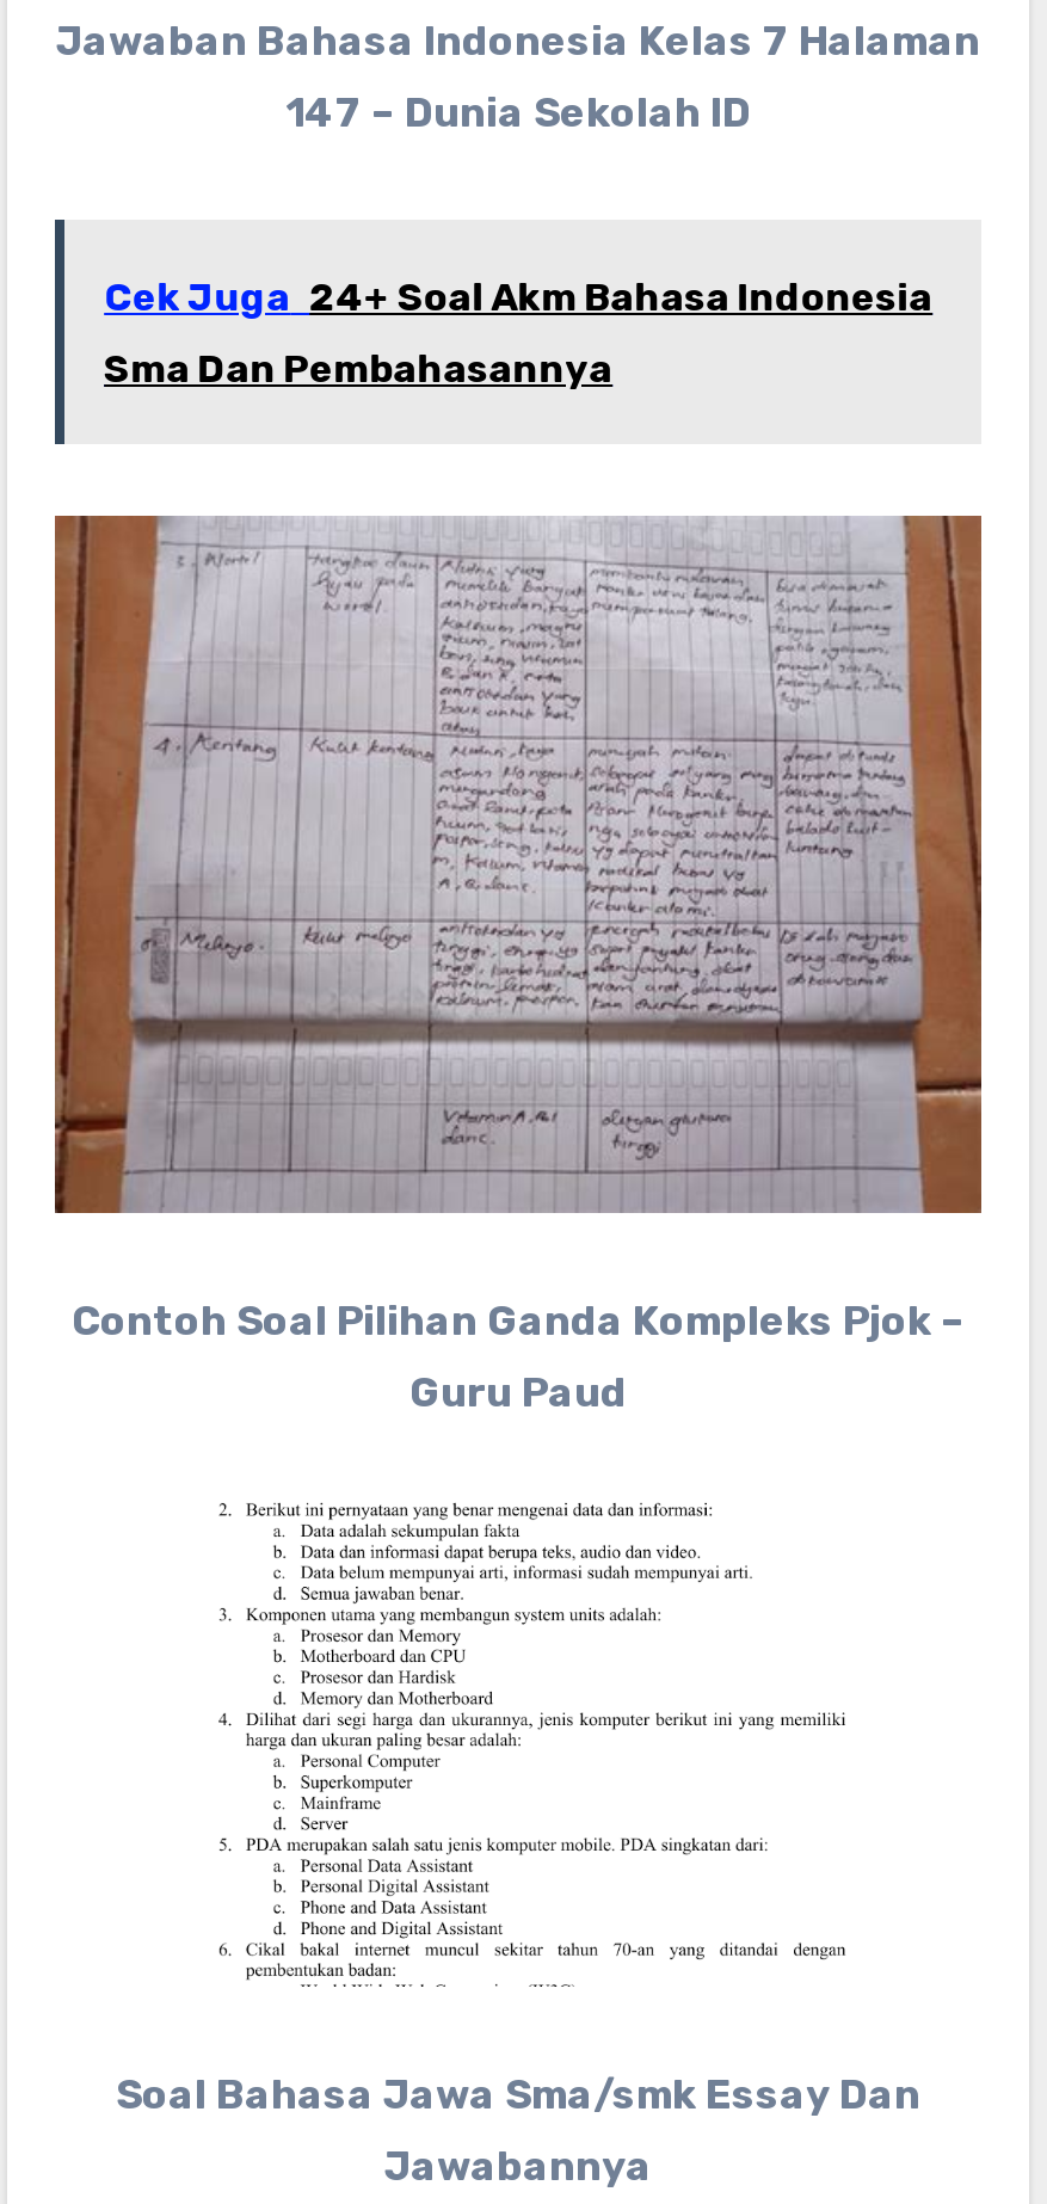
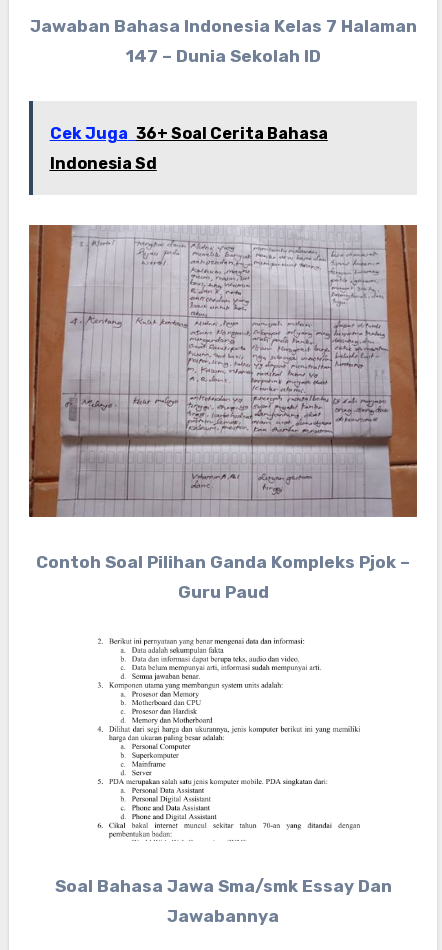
- Cek Juga 24+ Soal Akm Bahasa Indonesia
+ Cek Juga 36+ Soal Cerita Bahasa

- Sma Dan Pembahasannya
+ Indonesia Sd
